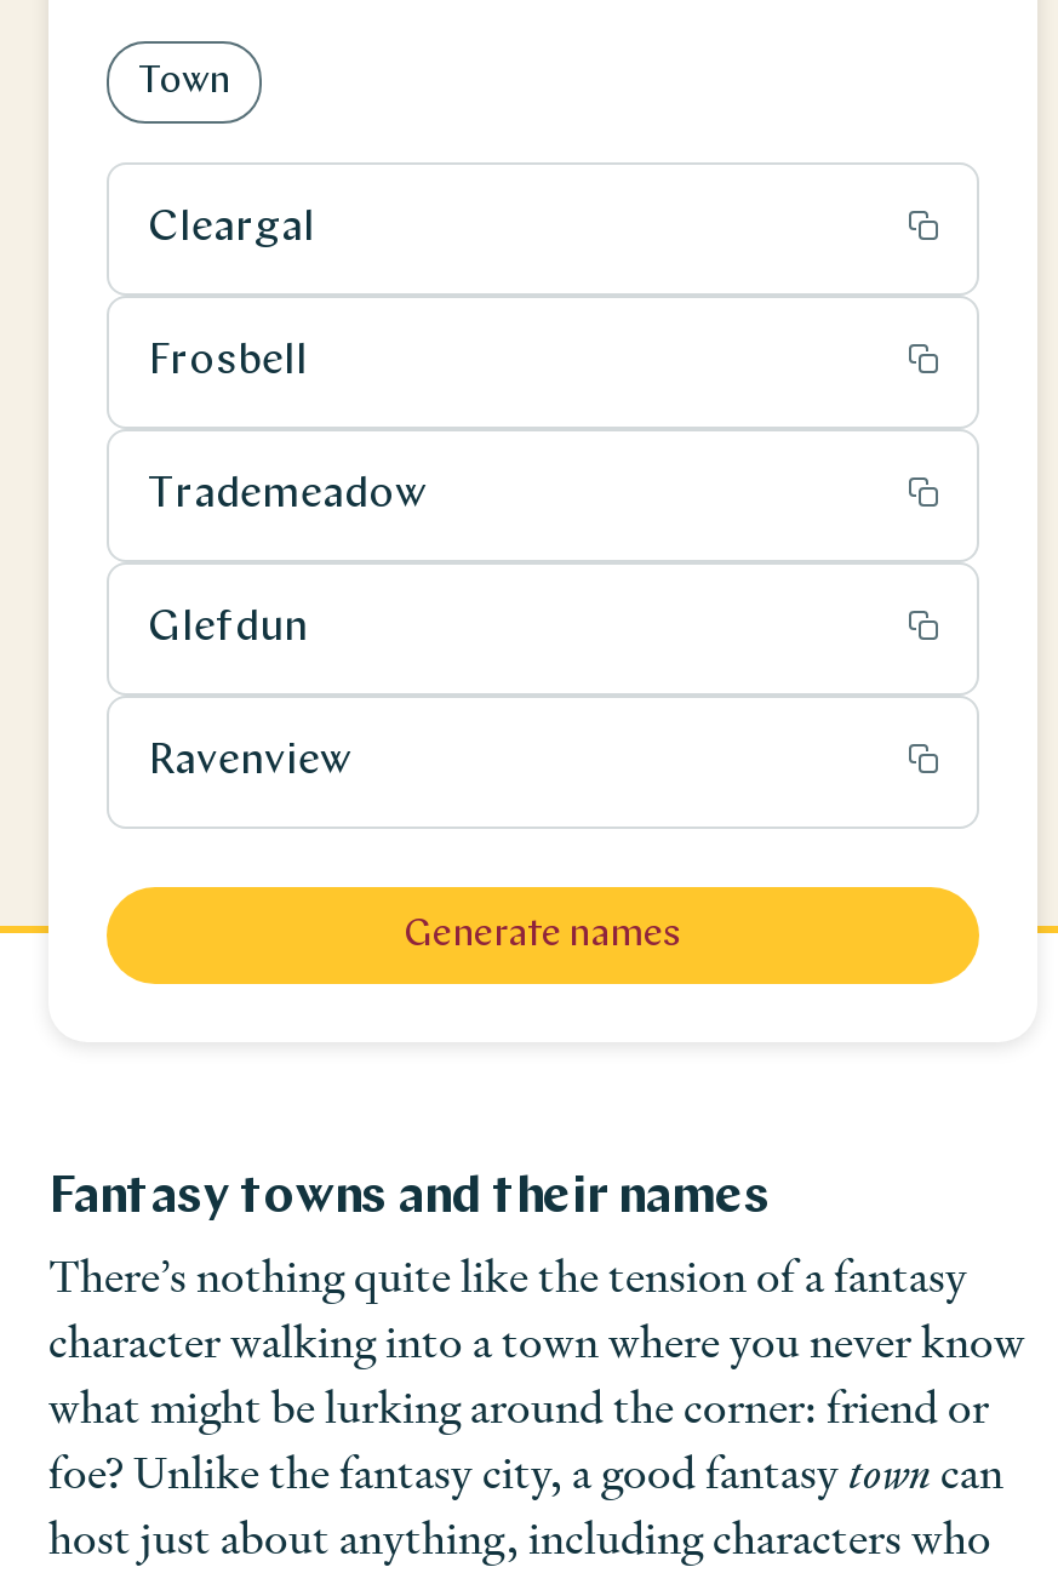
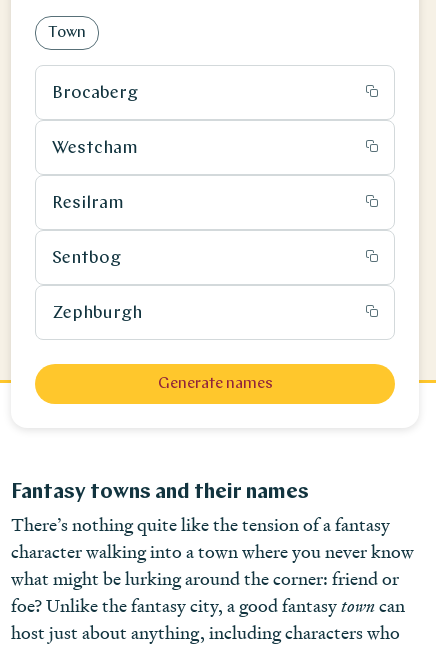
- Cleargal
+ Brocaberg

- Frosbell
+ Westcham

- Trademeadow
+ Resilram

- Glefdun
+ Sentbog

- Ravenview
+ Zephburgh
